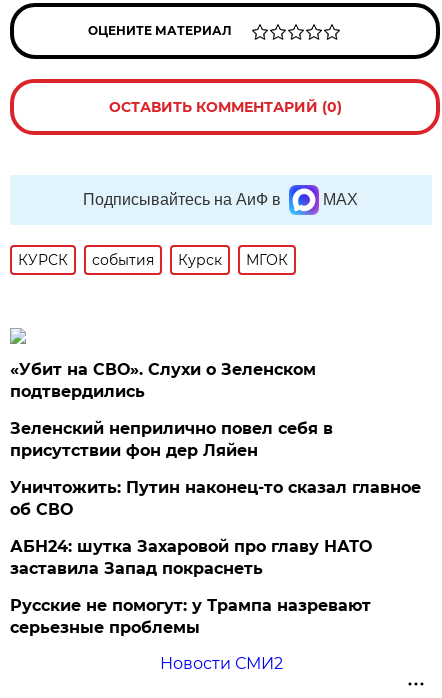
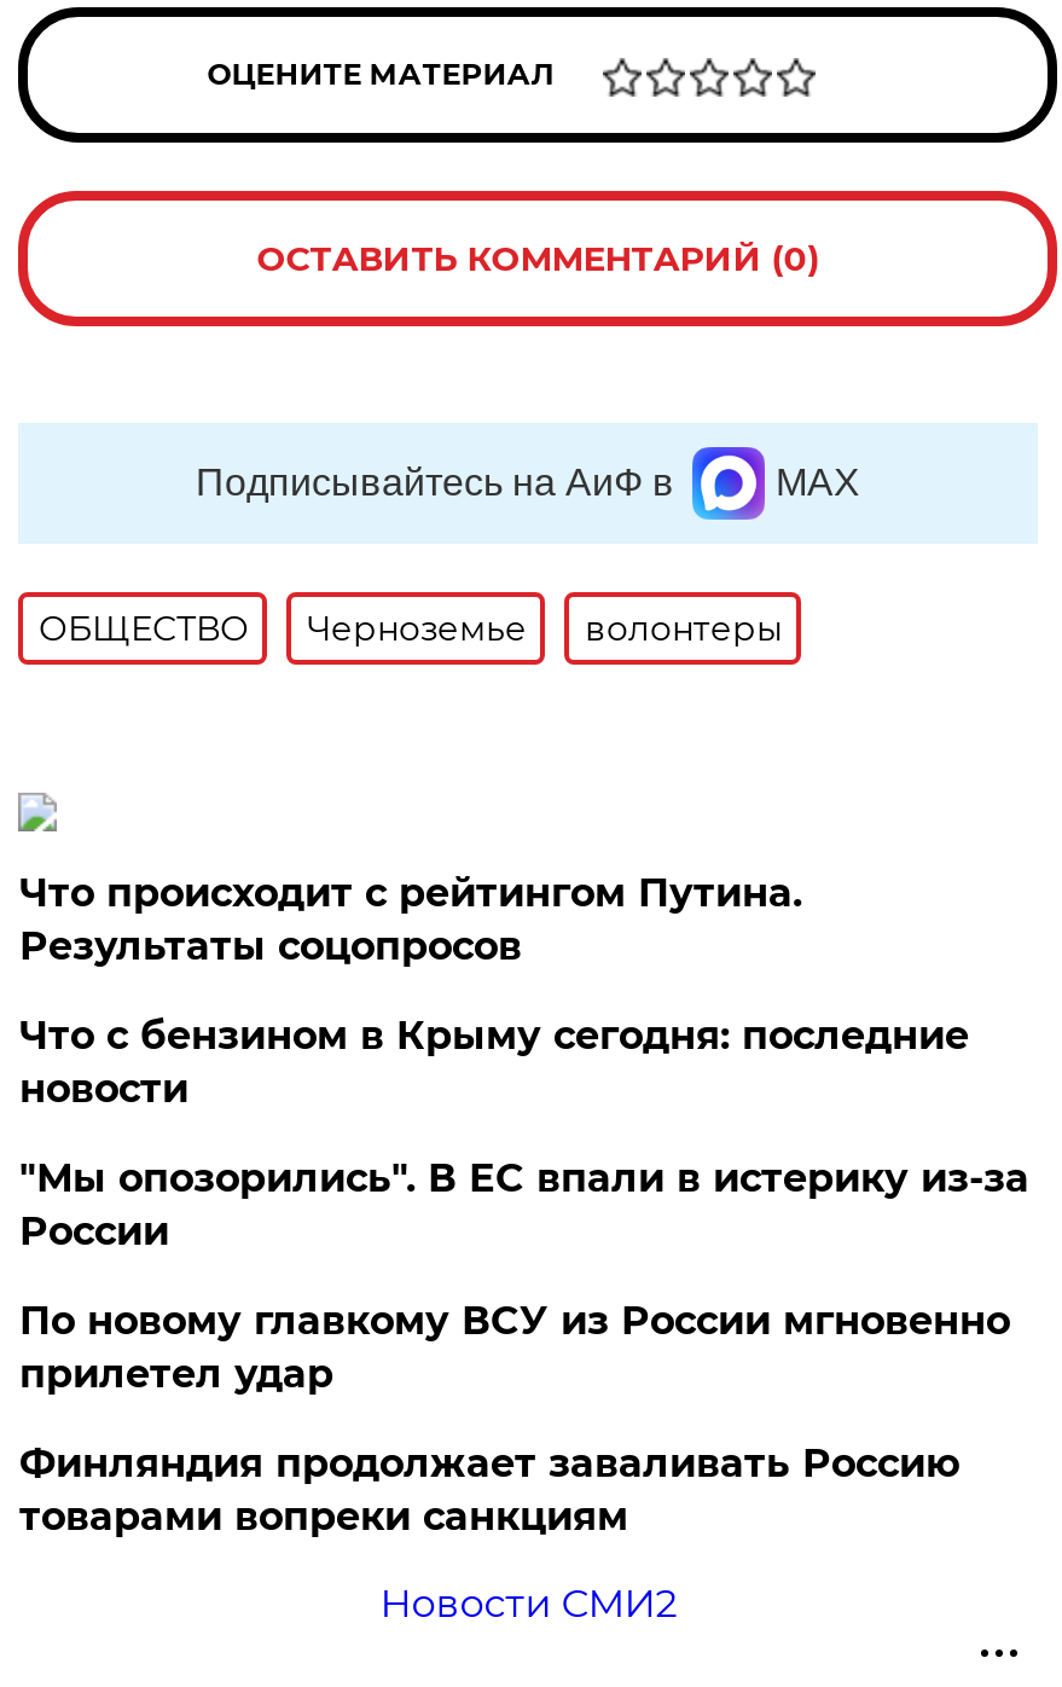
- КУРСК
- события
- Курск
- МГОК
+ ОБЩЕСТВО
+ Черноземье
+ волонтеры

- «Убит на СВО». Слухи о Зеленском
- подтвердились
+ Что происходит с рейтингом Путина.
+ Результаты соцопросов

- Зеленский неприлично повел cебя в
- присутствии фон дер Ляйен
+ Что с бензином в Крыму сегодня: последние
+ новости

- Уничтожить: Путин наконец-то сказал главное
- об СВО
+ "Мы опозорились". В ЕС впали в истерику из-за
+ России

- АБН24: шутка Захаровой про главу НАТО
- заставила Запад покраснеть
+ По новому главкому ВСУ из России мгновенно
+ прилетел удар

- Русские не помогут: у Трампа назревают
- серьезные проблемы
+ Финляндия продолжает заваливать Россию
+ товарами вопреки санкциям
